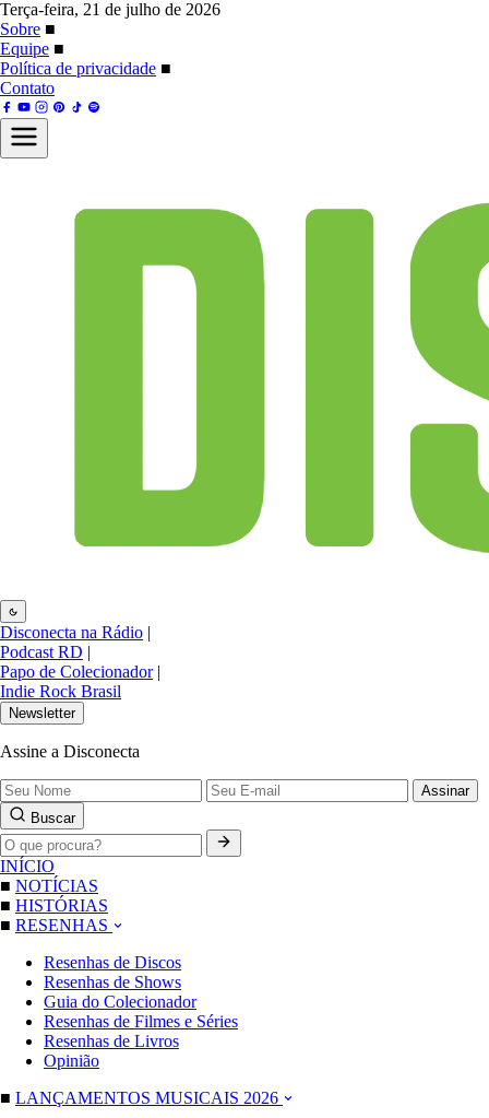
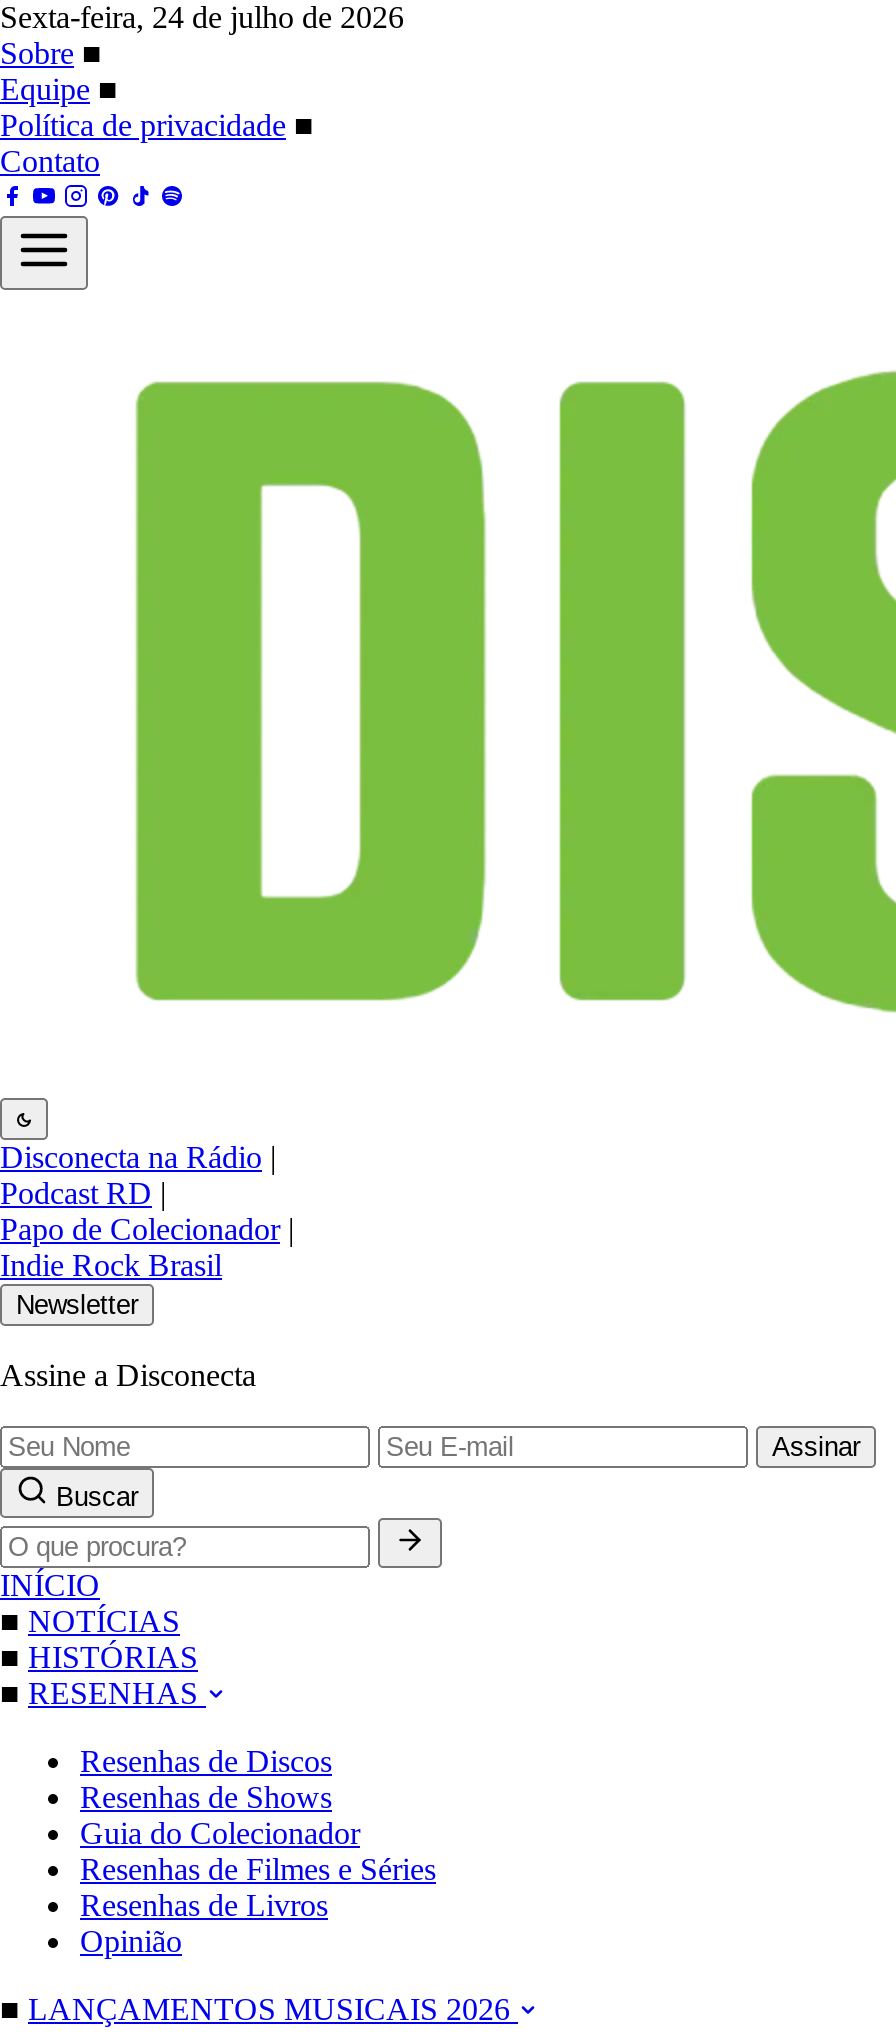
- Terça-feira, 21 de julho de 2026
+ Sexta-feira, 24 de julho de 2026
